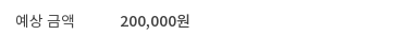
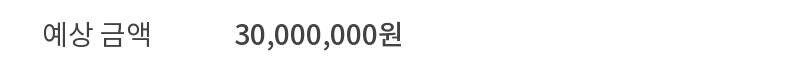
- 200,000원
+ 30,000,000원
